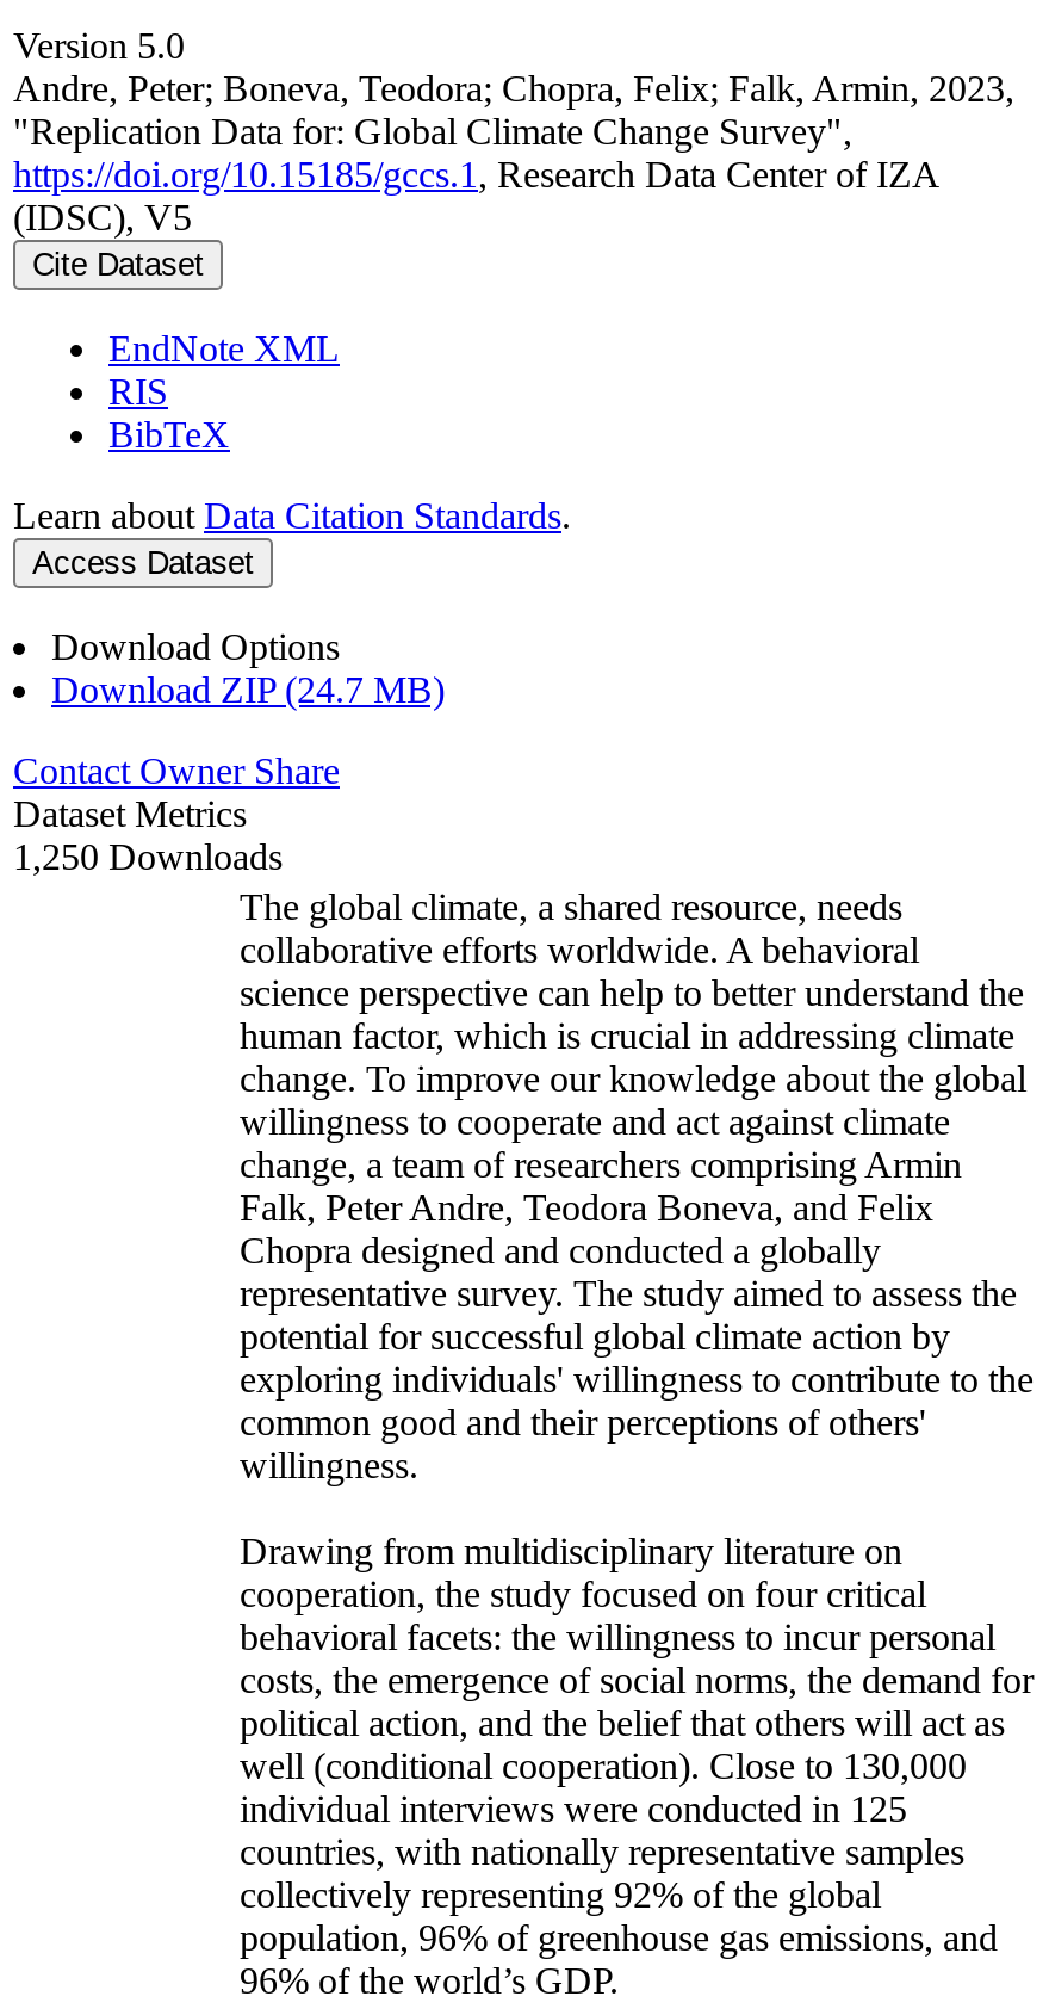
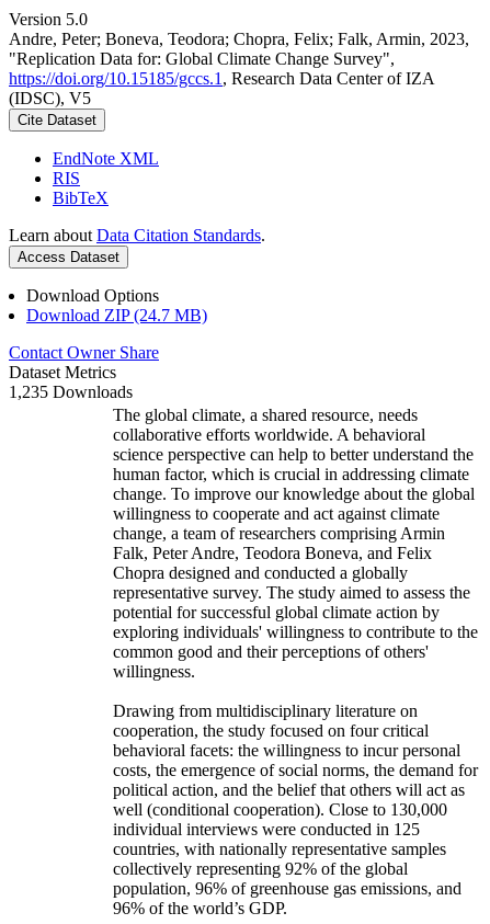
- 1,250 Downloads
+ 1,235 Downloads
